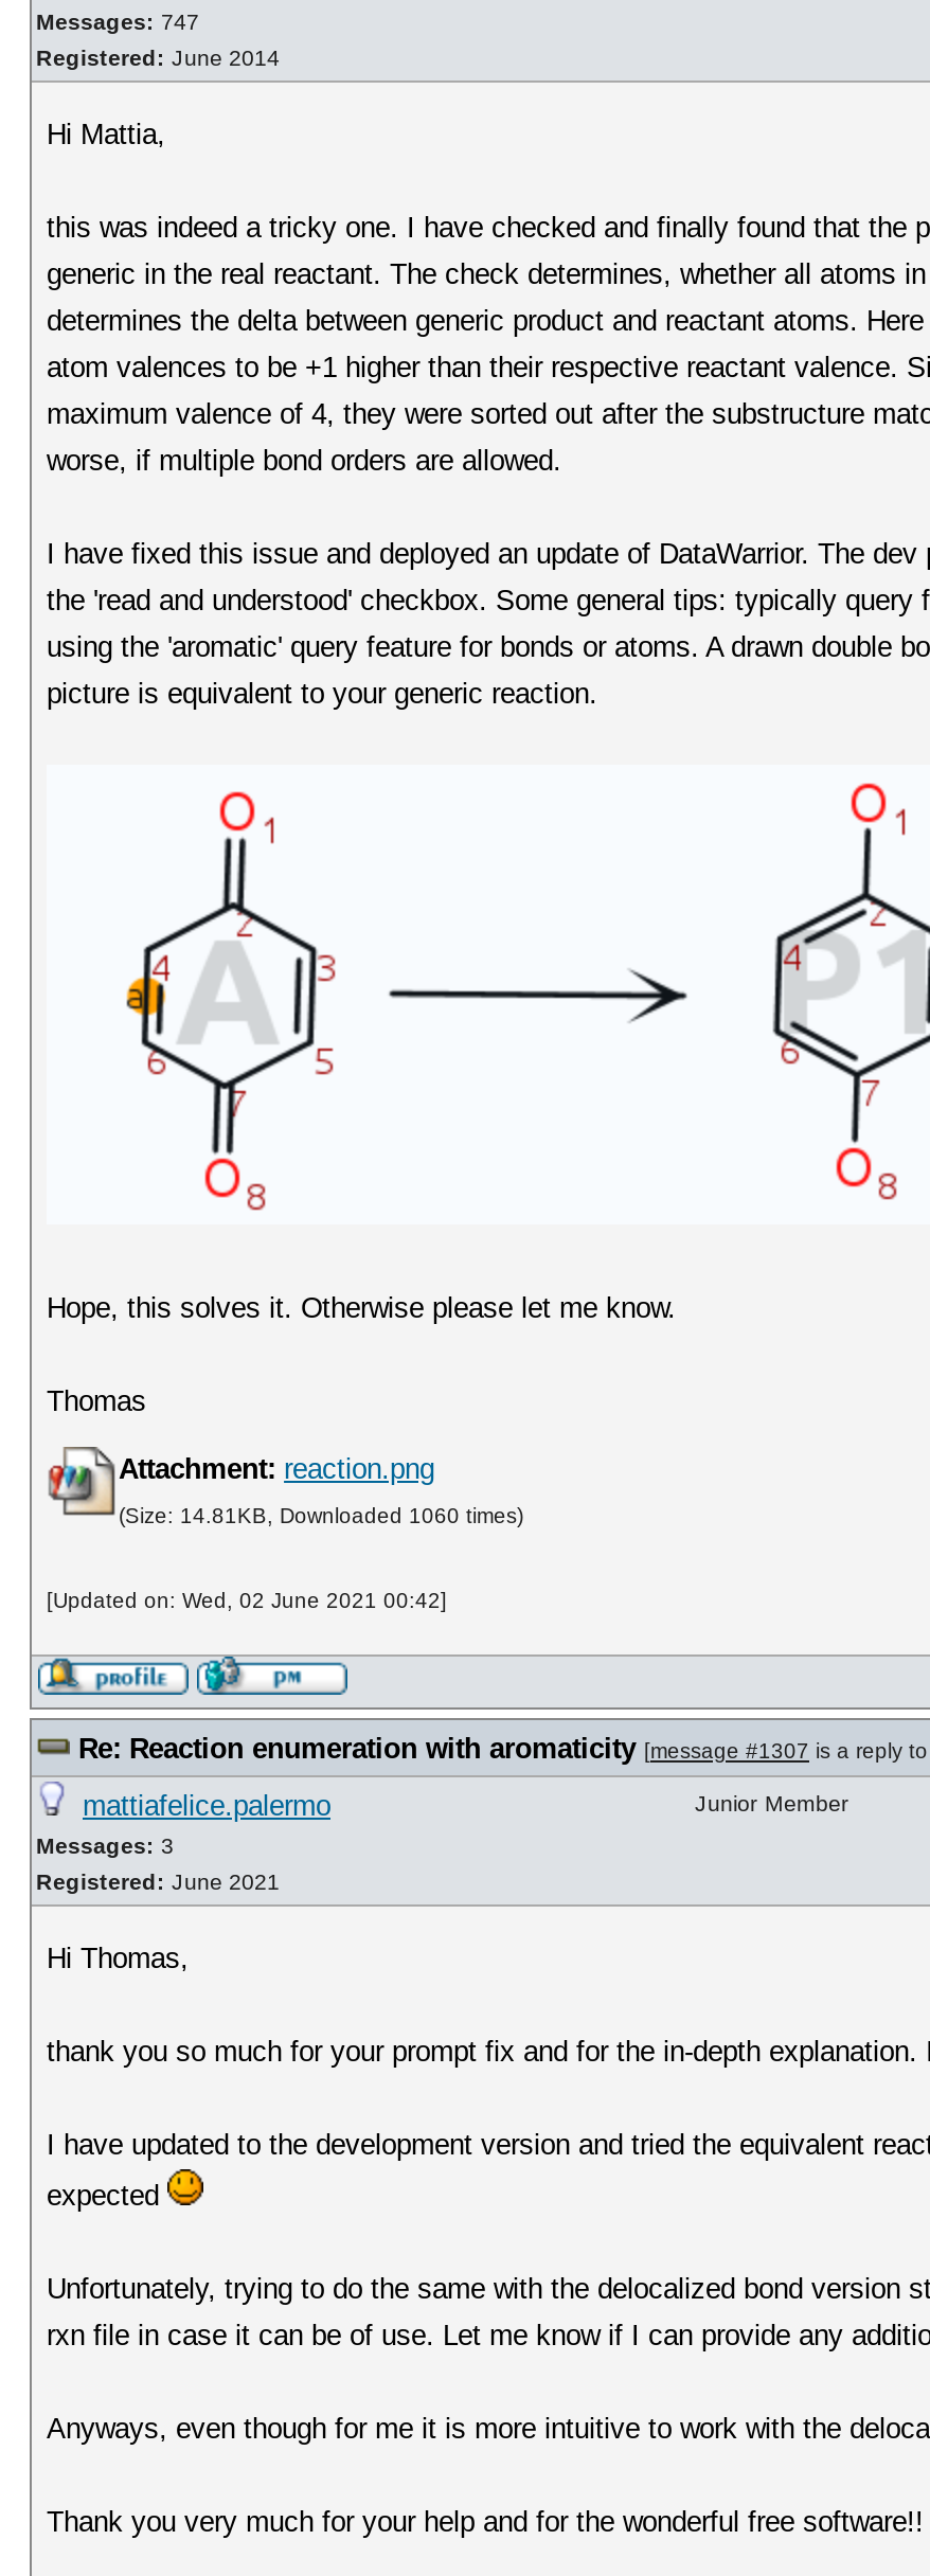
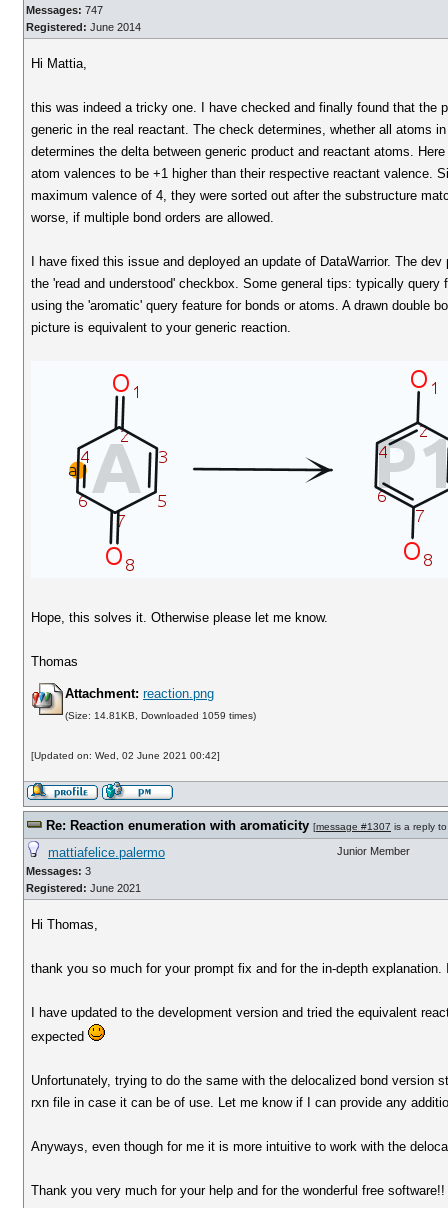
- (Size: 14.81KB, Downloaded 1060 times)
+ (Size: 14.81KB, Downloaded 1059 times)
